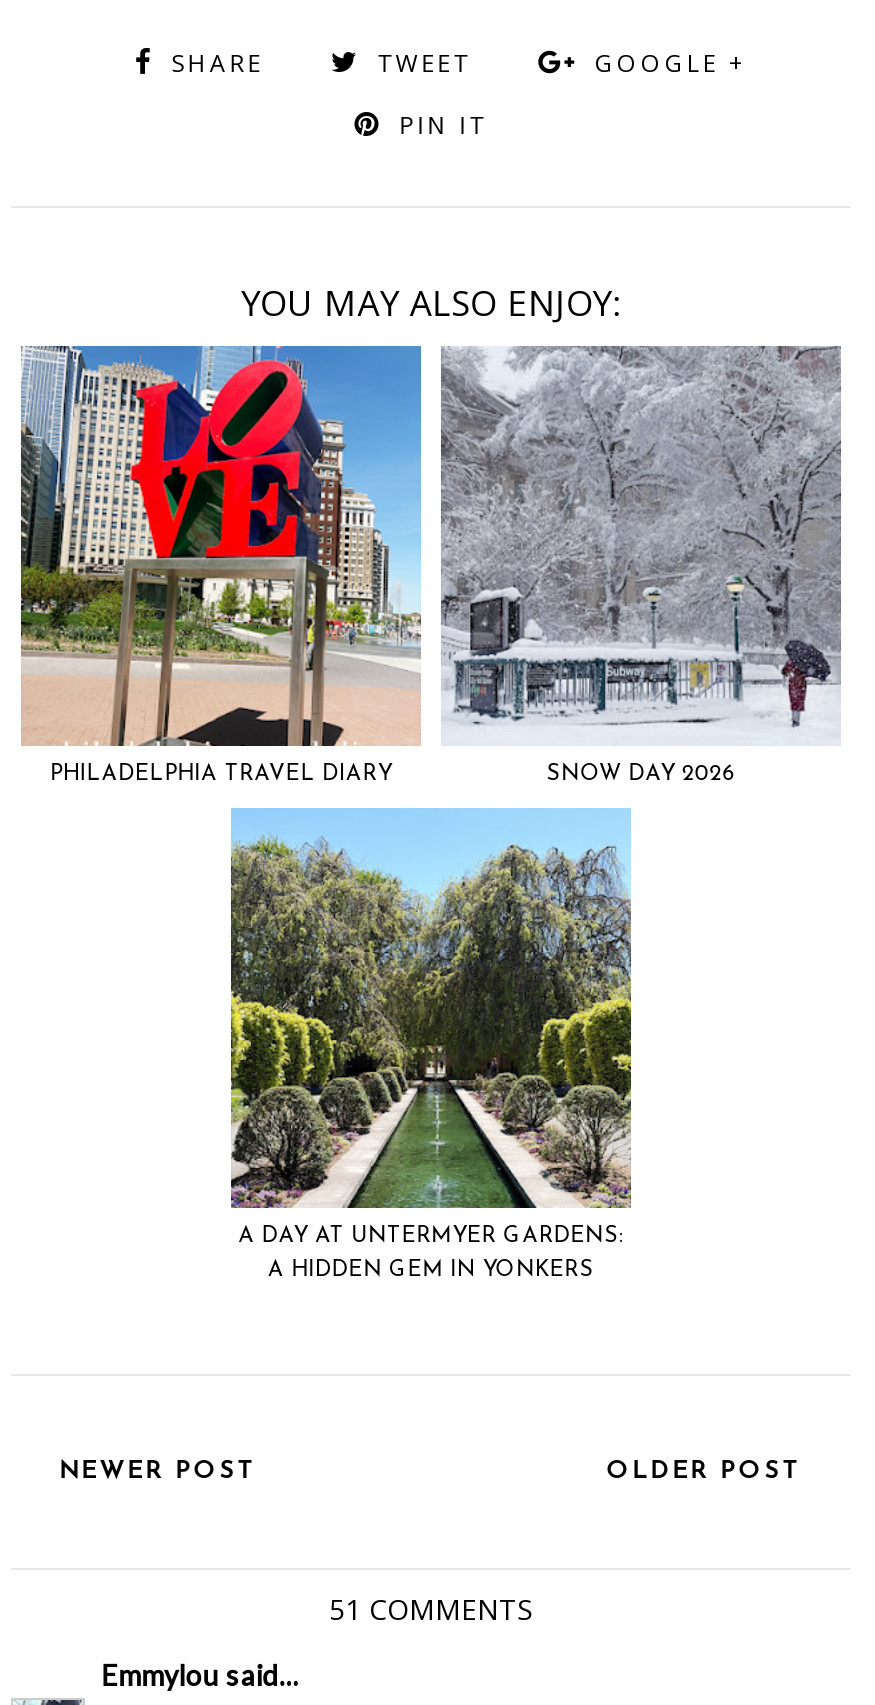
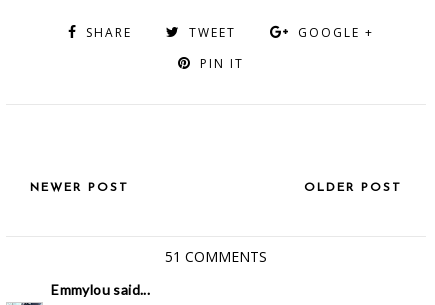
- YOU MAY ALSO ENJOY:

- [image]
- PHILADELPHIA TRAVEL DIARY
- SNOW DAY 2026

- [image]

- [image]
- A DAY AT UNTERMYER GARDENS:
- A HIDDEN GEM IN YONKERS
